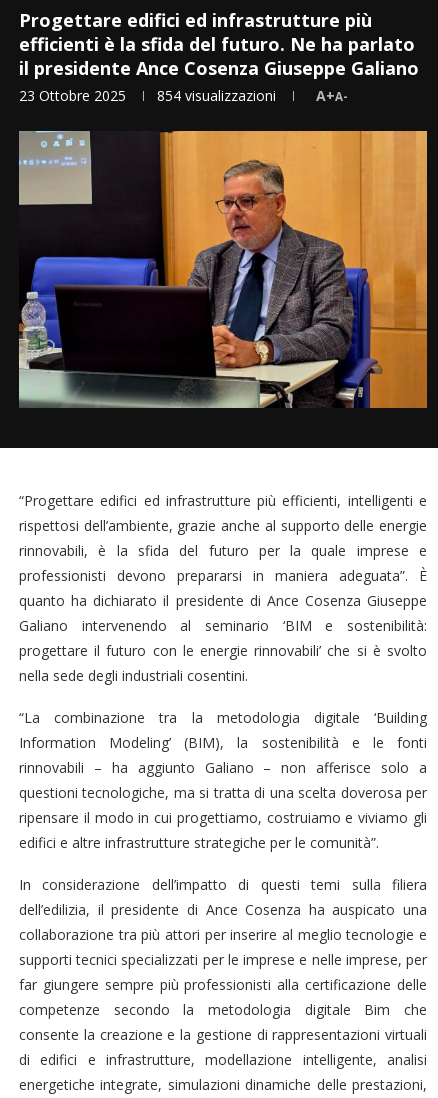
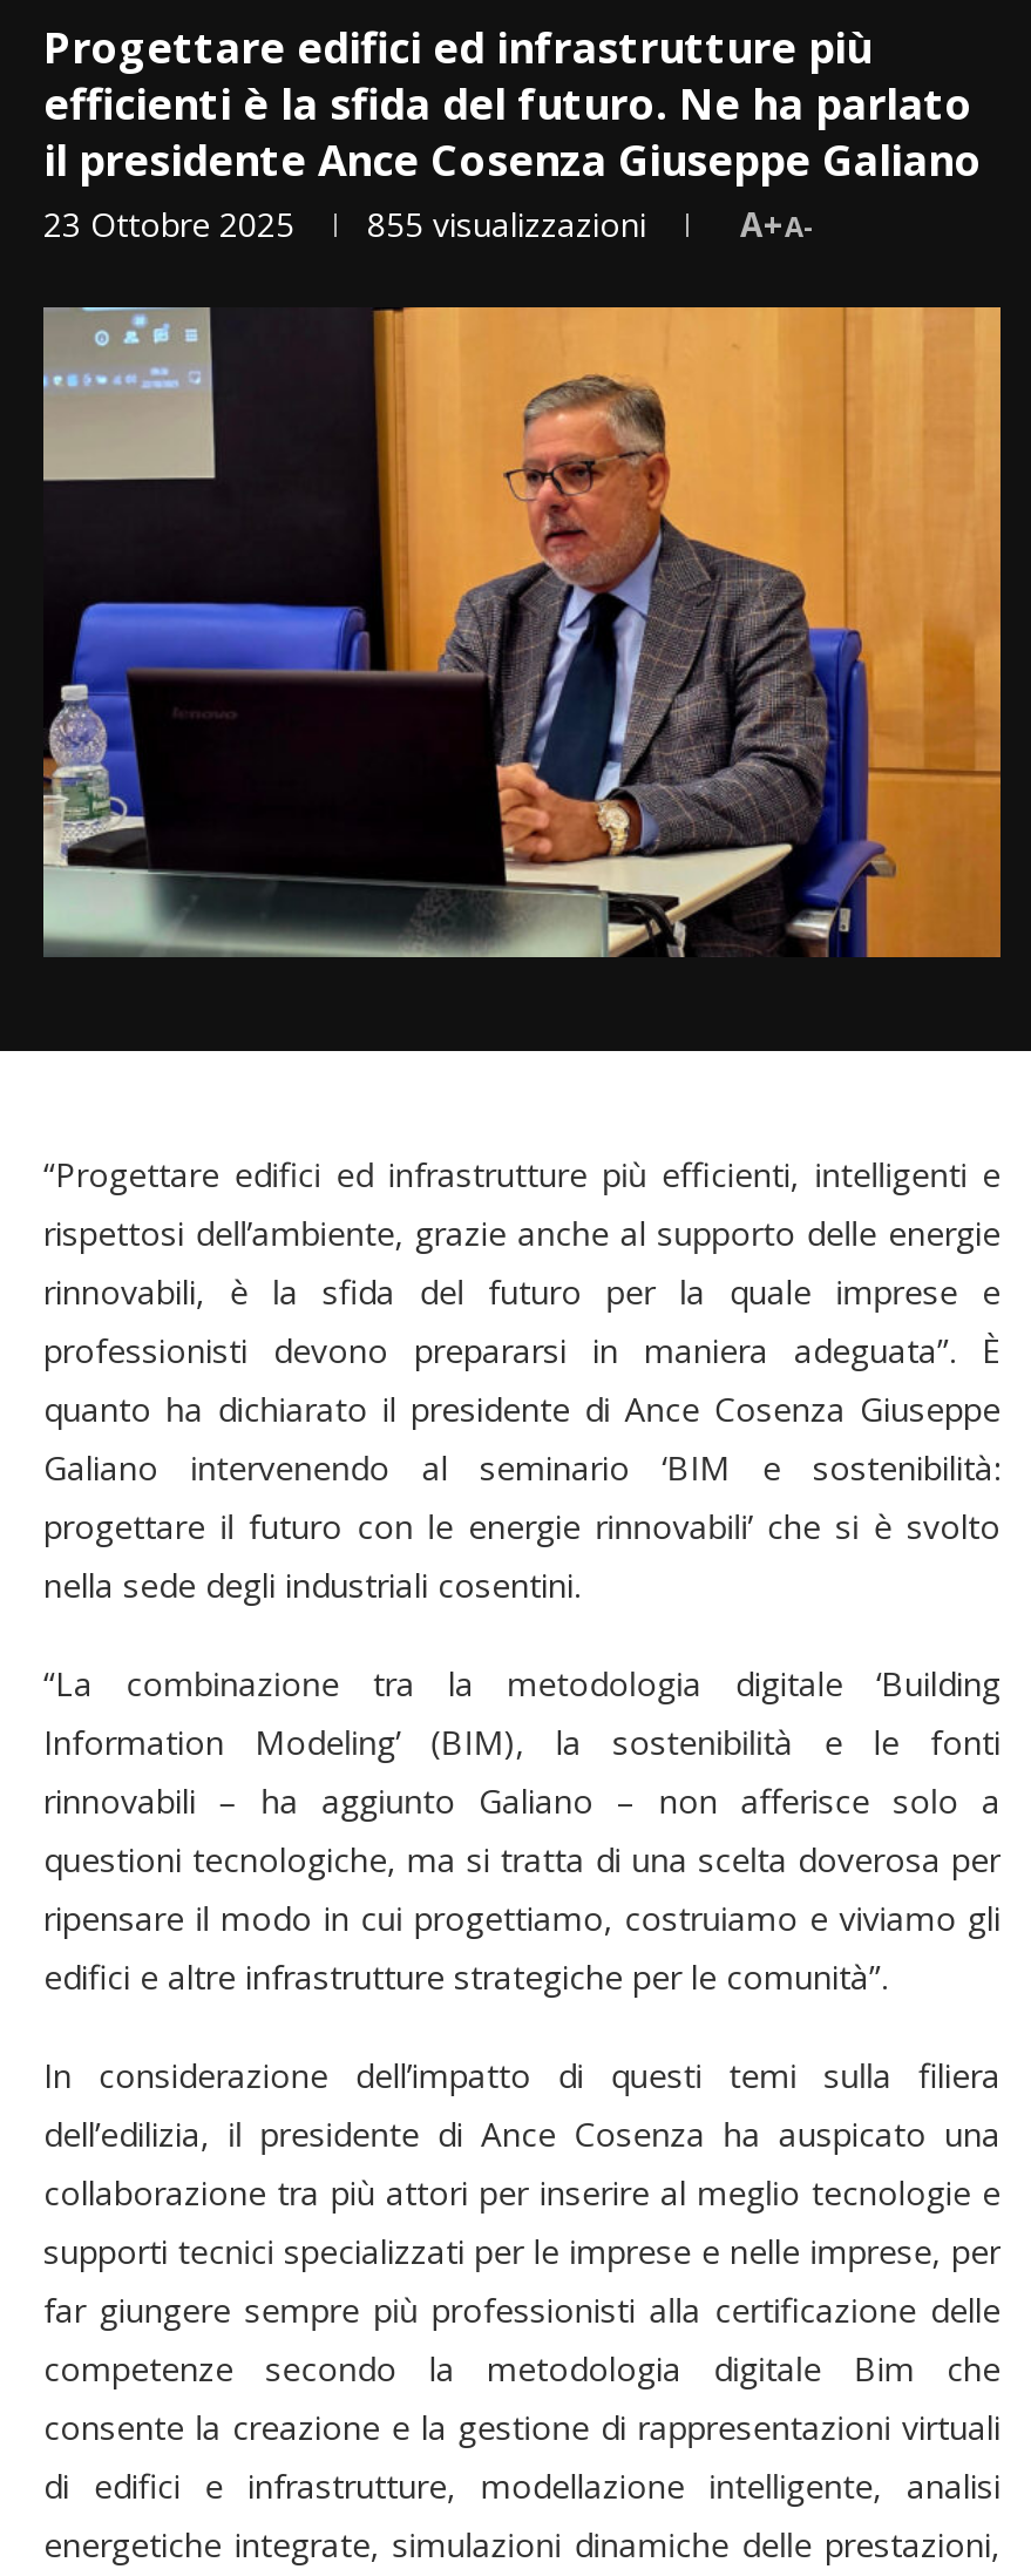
- 854 visualizzazioni
+ 855 visualizzazioni
